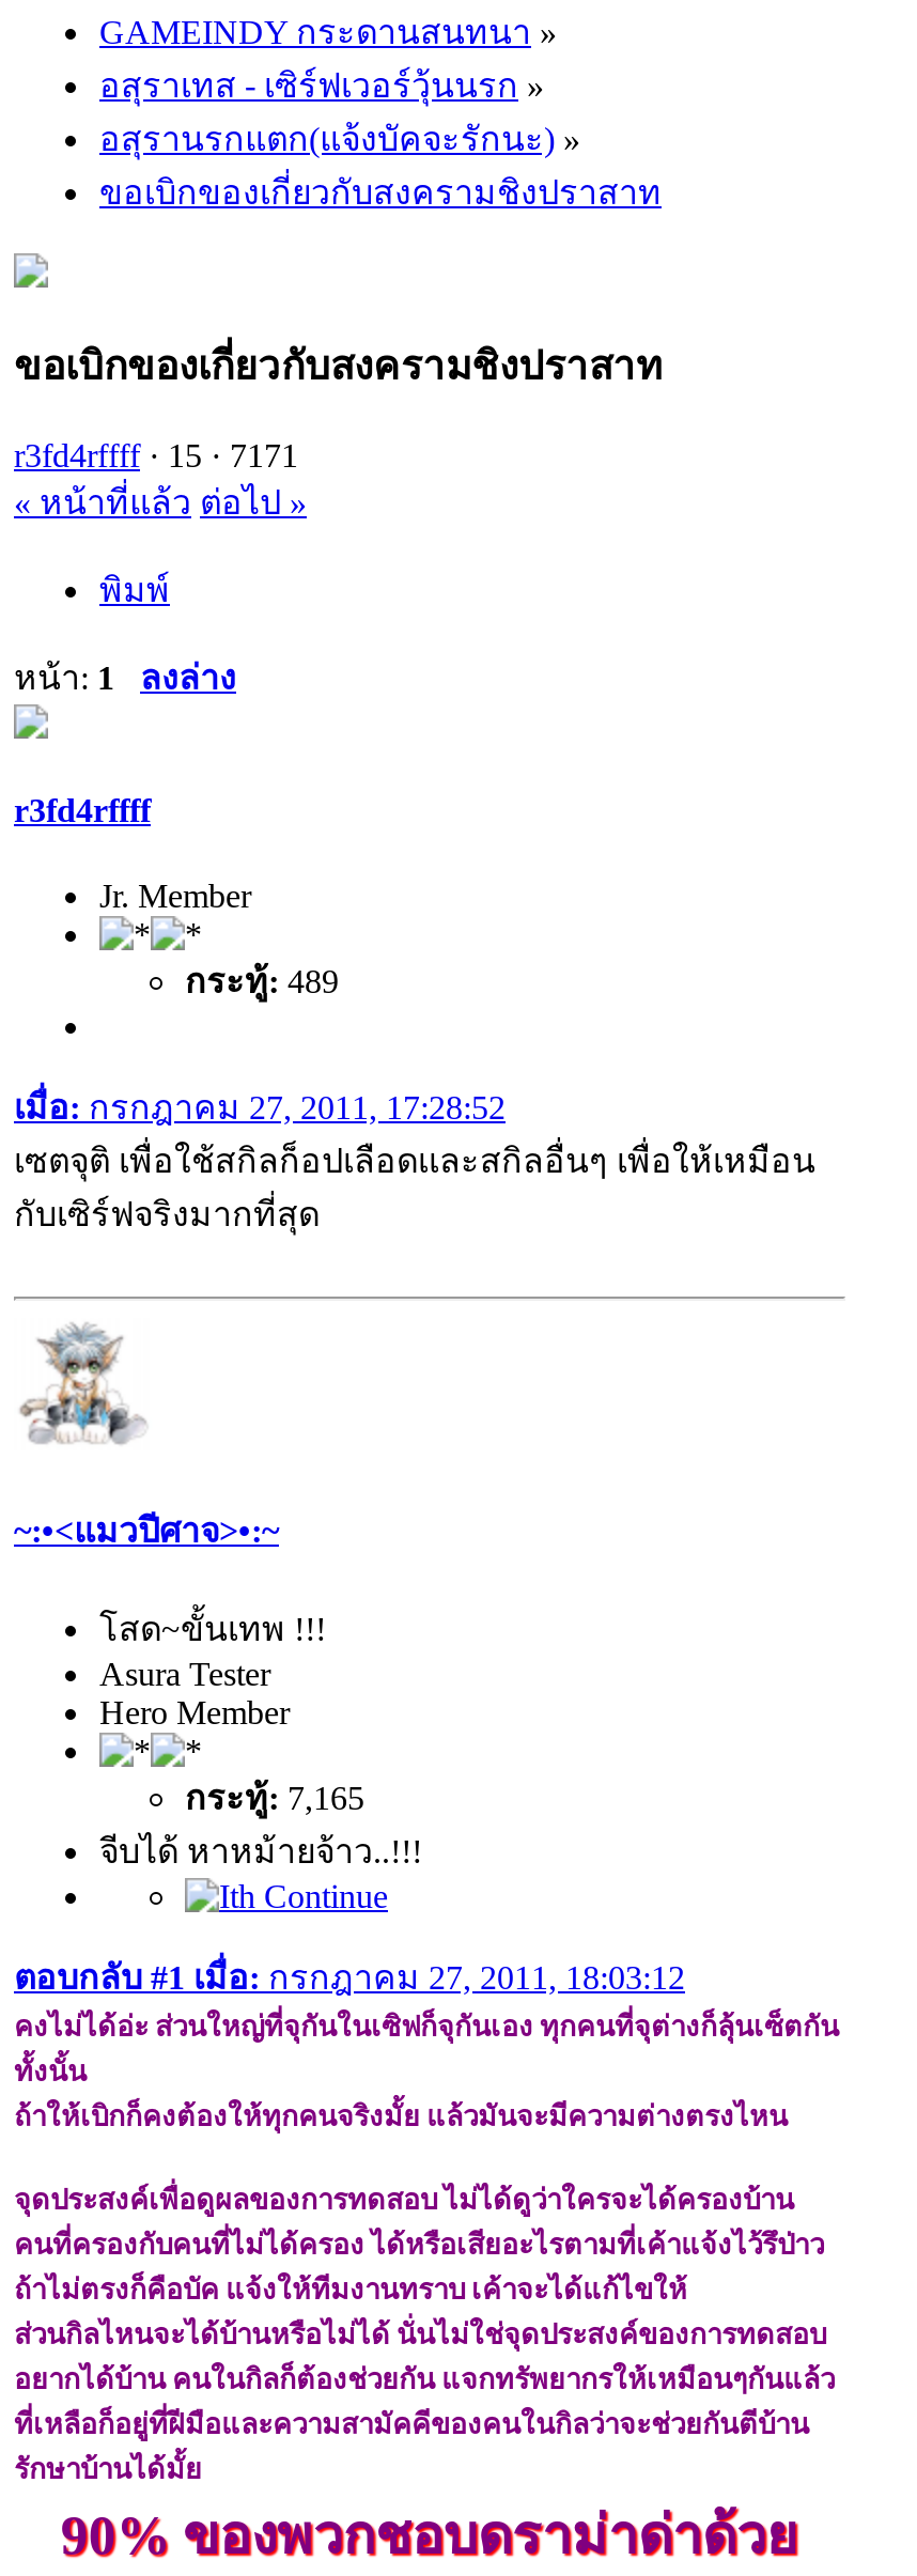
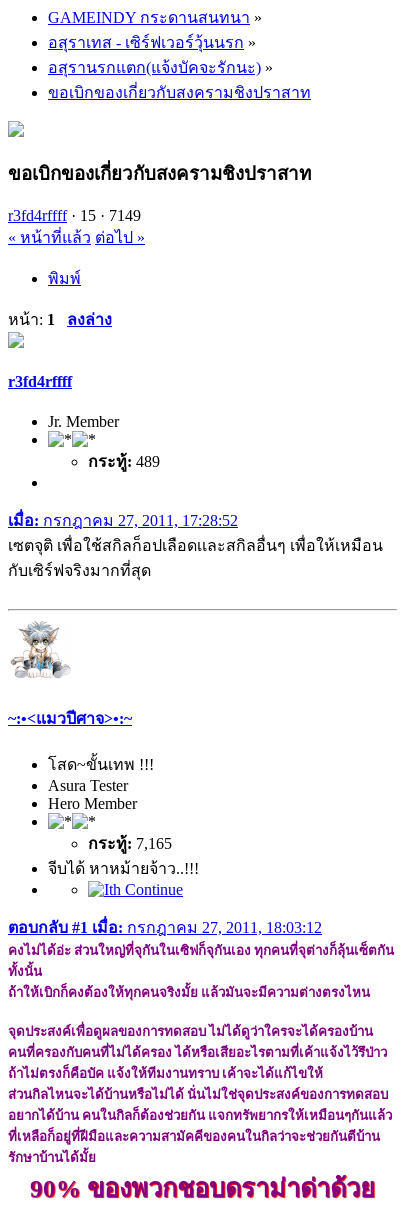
- r3fd4rffff · 15 · 7171
+ r3fd4rffff · 15 · 7149
